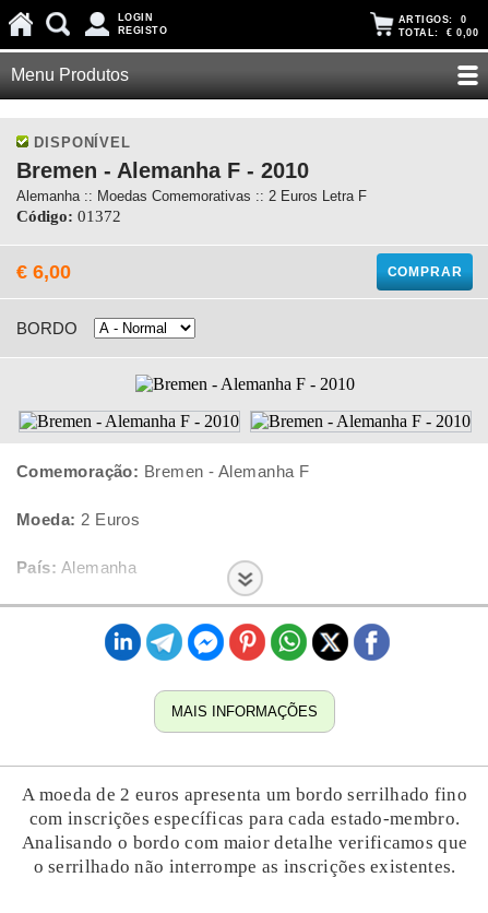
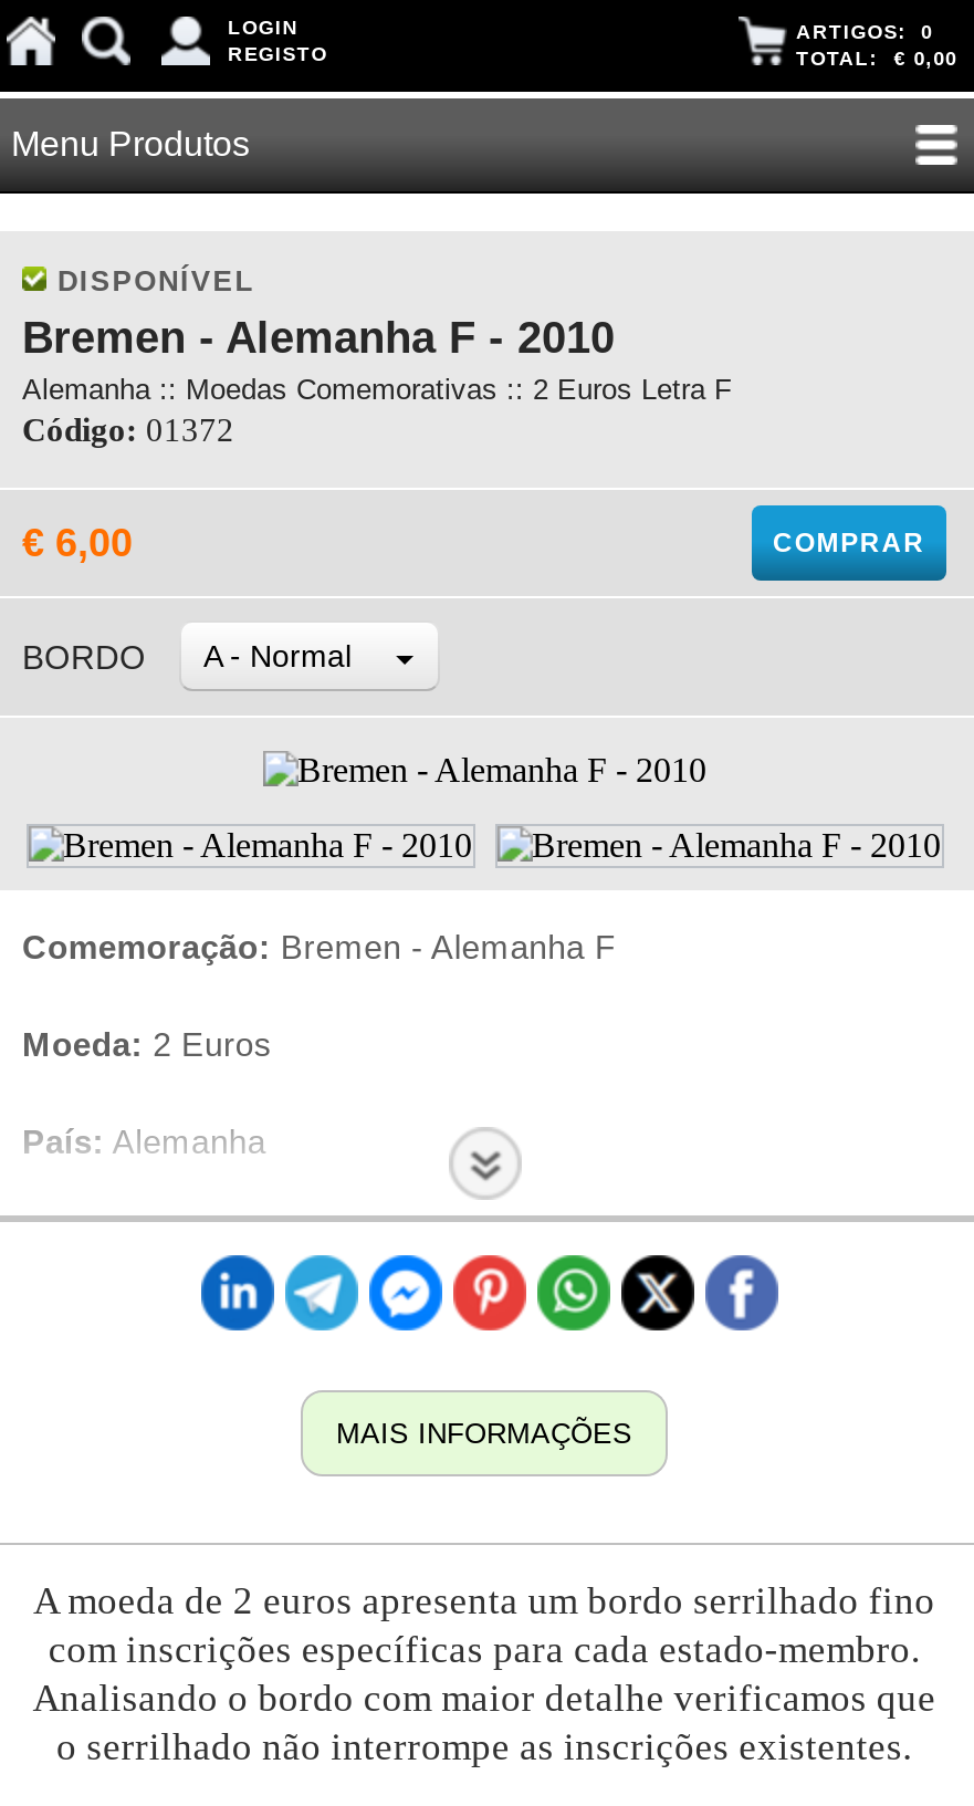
+ A - Normal
